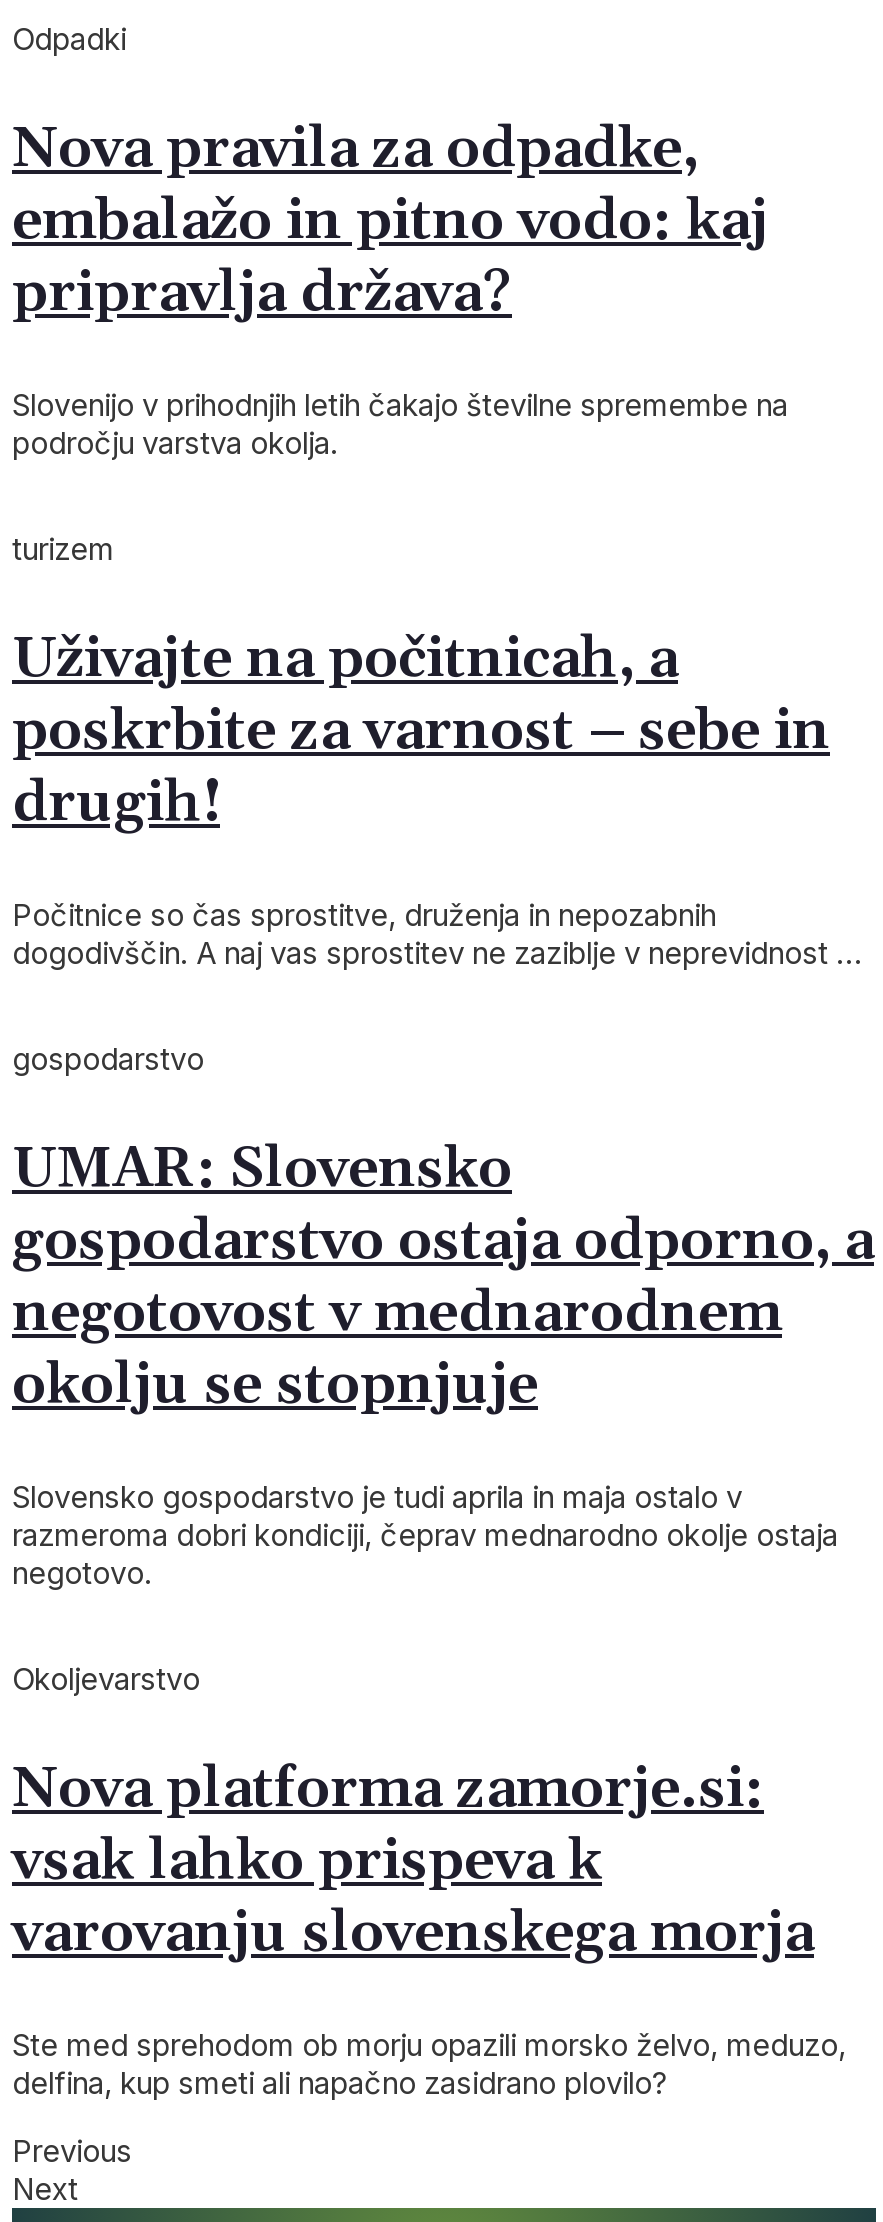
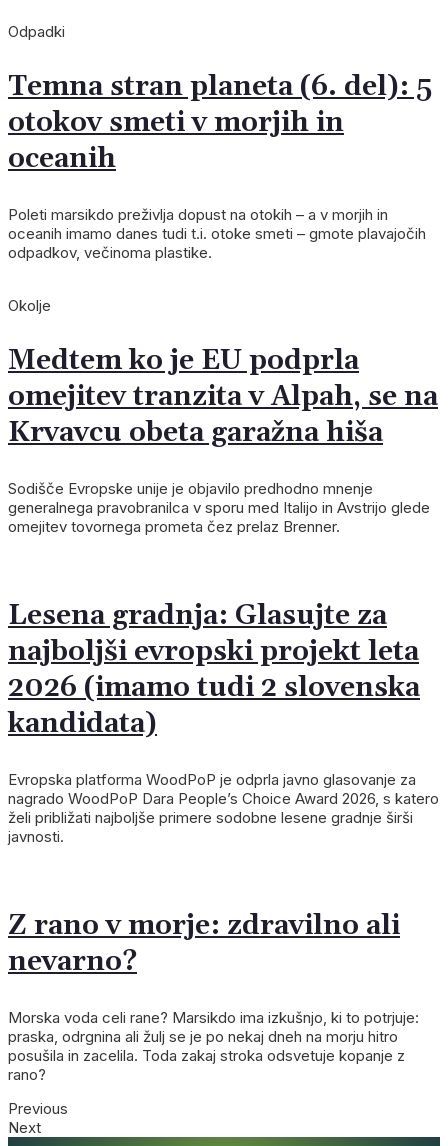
- Nova pravila za odpadke,
- embalažo in pitno vodo: kaj
- pripravlja država?
- Slovenijo v prihodnjih letih čakajo številne spremembe na
- področju varstva okolja.
- turizem
- Uživajte na počitnicah, a
- poskrbite za varnost – sebe in
- drugih!
- Počitnice so čas sprostitve, druženja in nepozabnih
- dogodivščin. A naj vas sprostitev ne zaziblje v neprevidnost …
- gospodarstvo
- UMAR: Slovensko
- gospodarstvo ostaja odporno, a
- negotovost v mednarodnem
- okolju se stopnjuje
- Slovensko gospodarstvo je tudi aprila in maja ostalo v
- razmeroma dobri kondiciji, čeprav mednarodno okolje ostaja
- negotovo.
- Okoljevarstvo
- Nova platforma zamorje.si:
- vsak lahko prispeva k
- varovanju slovenskega morja
- Ste med sprehodom ob morju opazili morsko želvo, meduzo,
- delfina, kup smeti ali napačno zasidrano plovilo?
+ Temna stran planeta (6. del): 5
+ otokov smeti v morjih in
+ oceanih
+ Poleti marsikdo preživlja dopust na otokih – a v morjih in
+ oceanih imamo danes tudi t.i. otoke smeti – gmote plavajočih
+ odpadkov, večinoma plastike.
+ Okolje
+ Medtem ko je EU podprla
+ omejitev tranzita v Alpah, se na
+ Krvavcu obeta garažna hiša
+ Sodišče Evropske unije je objavilo predhodno mnenje
+ generalnega pravobranilca v sporu med Italijo in Avstrijo glede
+ omejitev tovornega prometa čez prelaz Brenner.
+ Lesena gradnja: Glasujte za
+ najboljši evropski projekt leta
+ 2026 (imamo tudi 2 slovenska
+ kandidata)
+ Evropska platforma WoodPoP je odprla javno glasovanje za
+ nagrado WoodPoP Dara People’s Choice Award 2026, s katero
+ želi približati najboljše primere sodobne lesene gradnje širši
+ javnosti.
+ Z rano v morje: zdravilno ali
+ nevarno?
+ Morska voda celi rane? Marsikdo ima izkušnjo, ki to potrjuje:
+ praska, odrgnina ali žulj se je po nekaj dneh na morju hitro
+ posušila in zacelila. Toda zakaj stroka odsvetuje kopanje z
+ rano?
